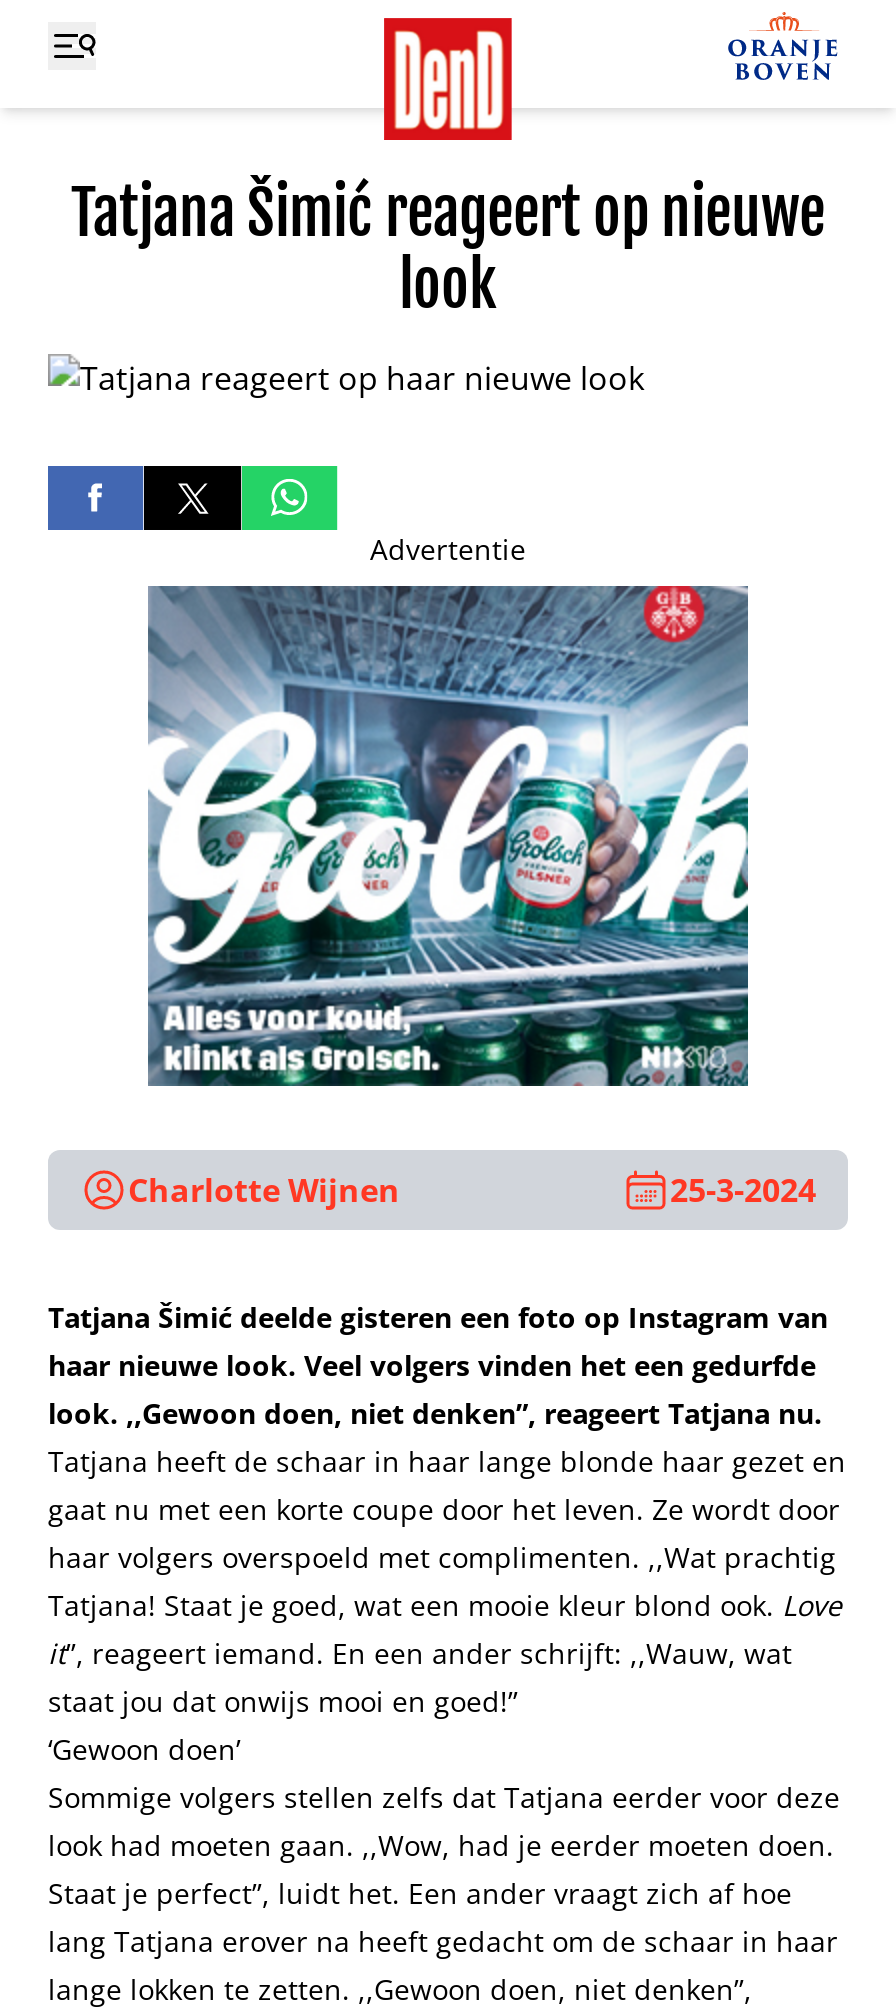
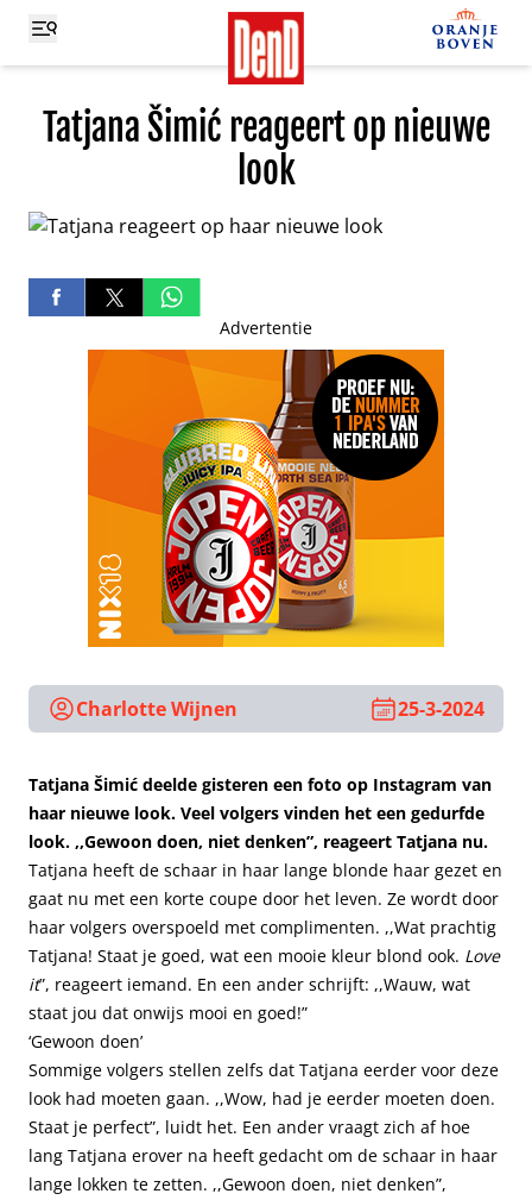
- [image]
+ [image]
